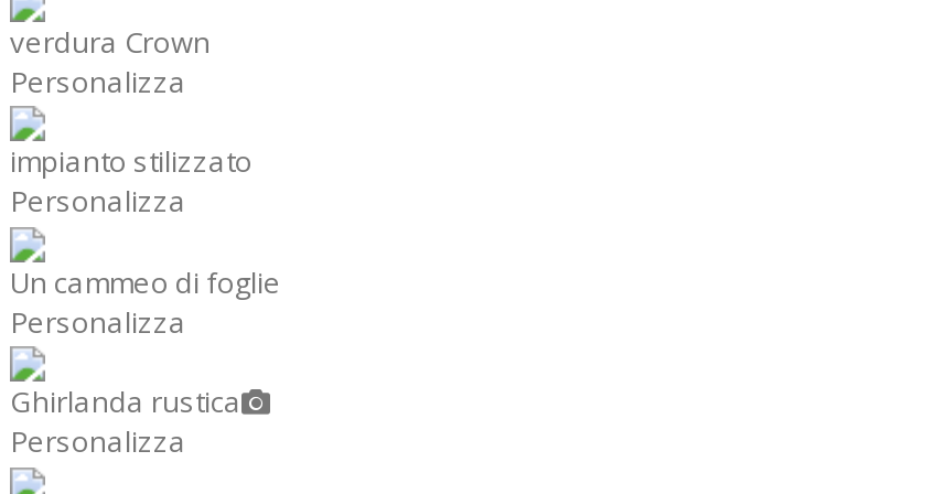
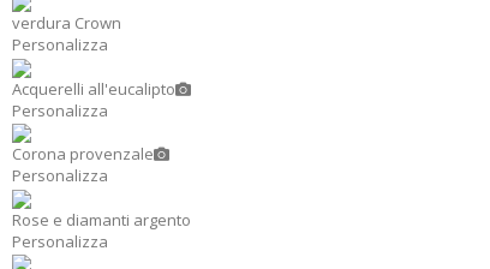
- impianto stilizzato
+ Acquerelli all'eucalipto

- Un cammeo di foglie
+ Corona provenzale

- Ghirlanda rustica
+ Rose e diamanti argento
